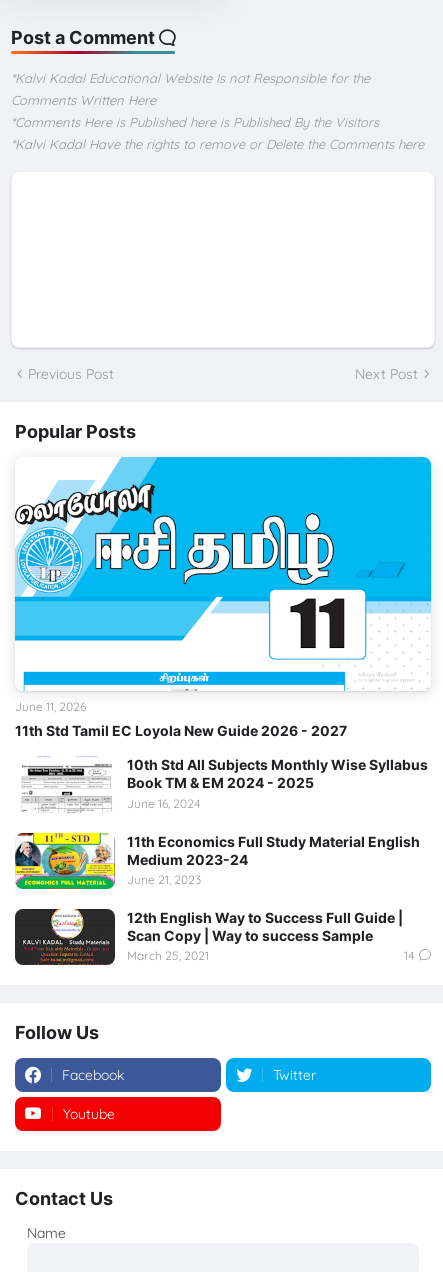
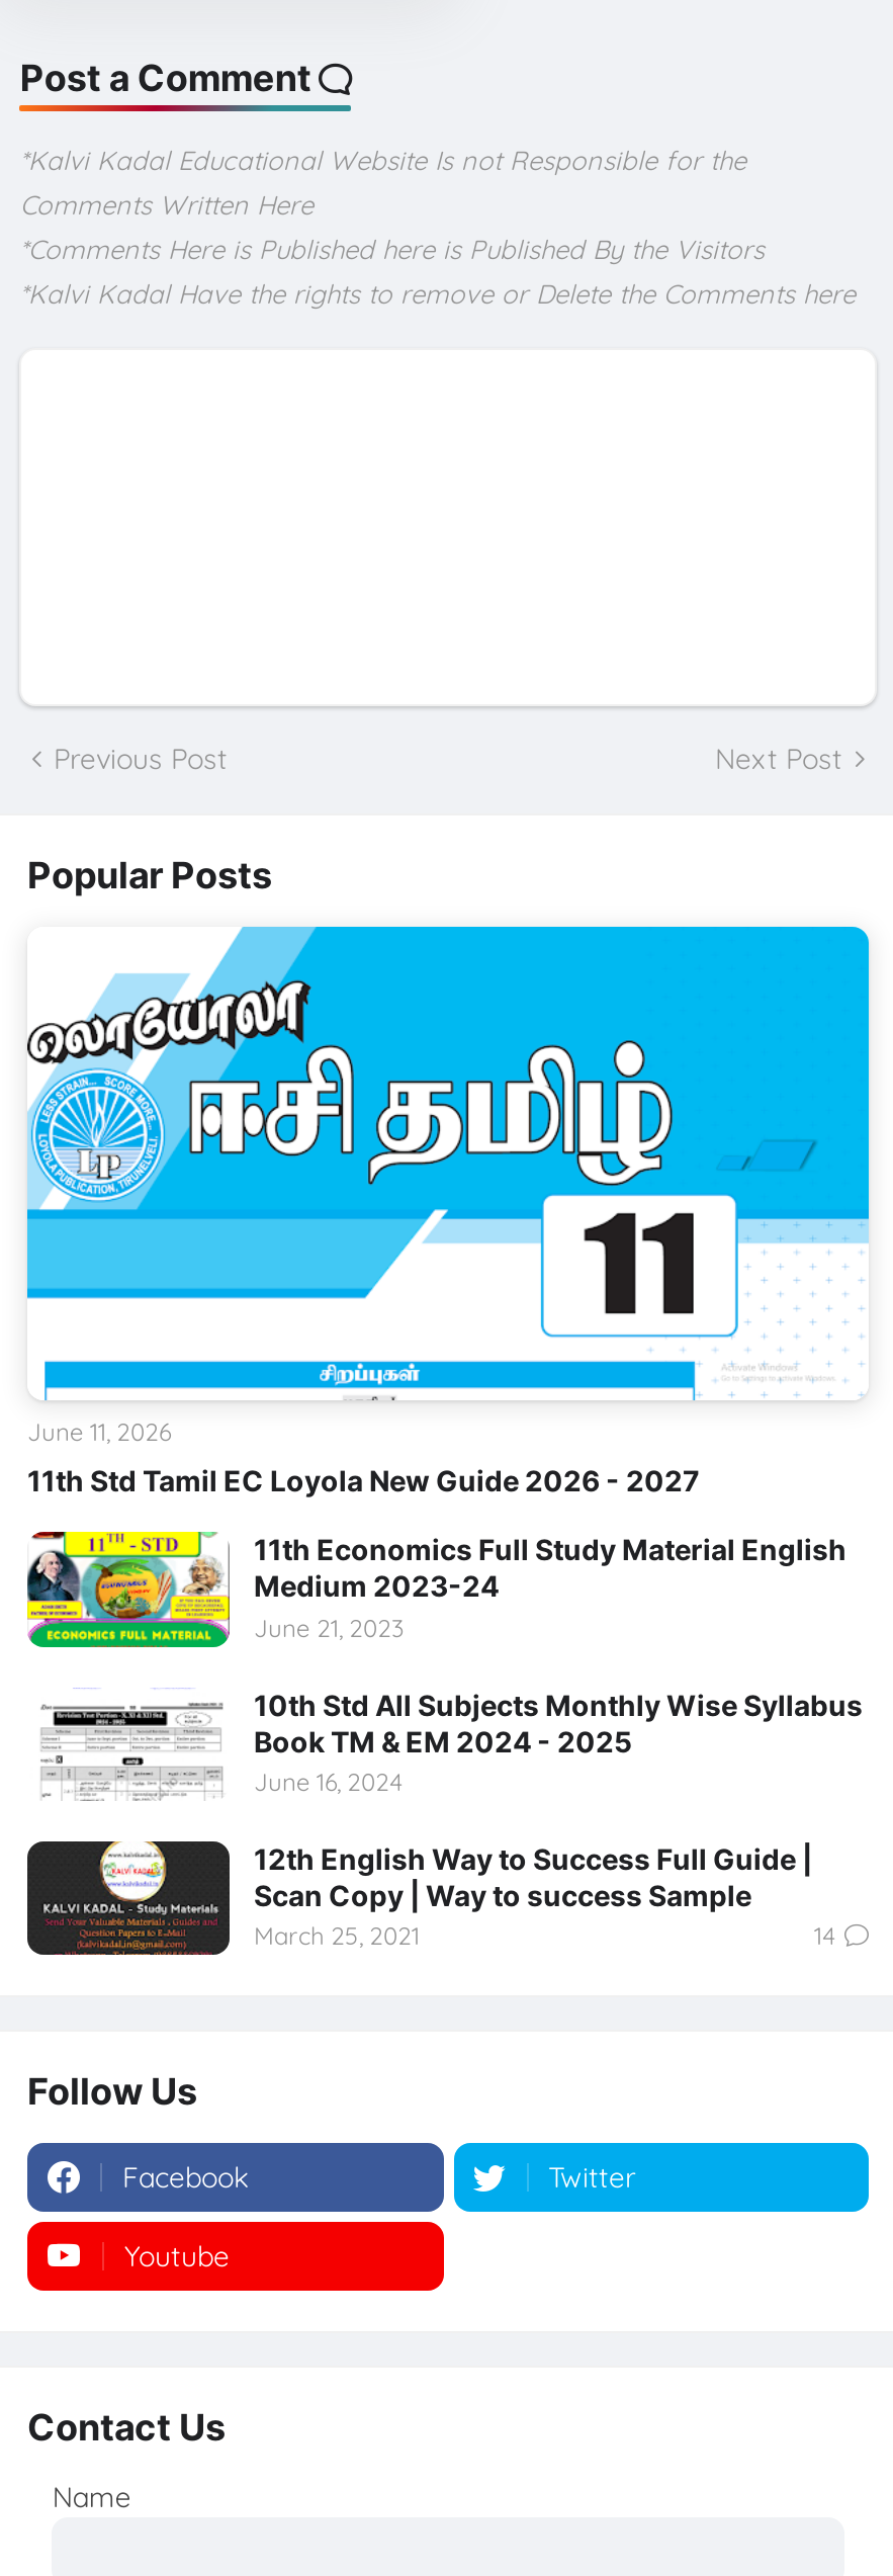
moved down: 10th Std All Subjects Monthly Wise Syllabus | Book TM & EM 2024 - 2025 | June 16, 2024

moved up: [image] | 11th Economics Full Study Material English | Medium 2023-24 | June 21, 2023
